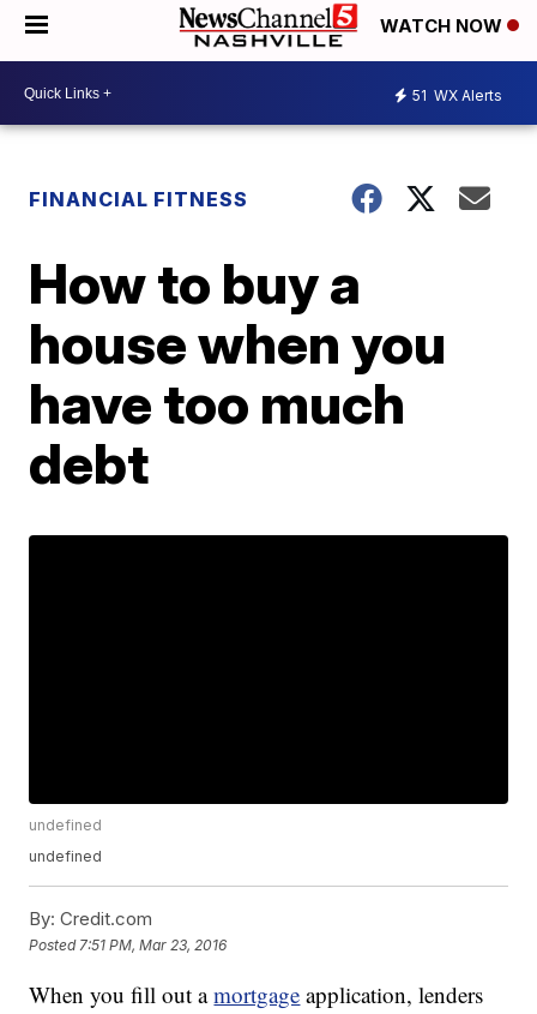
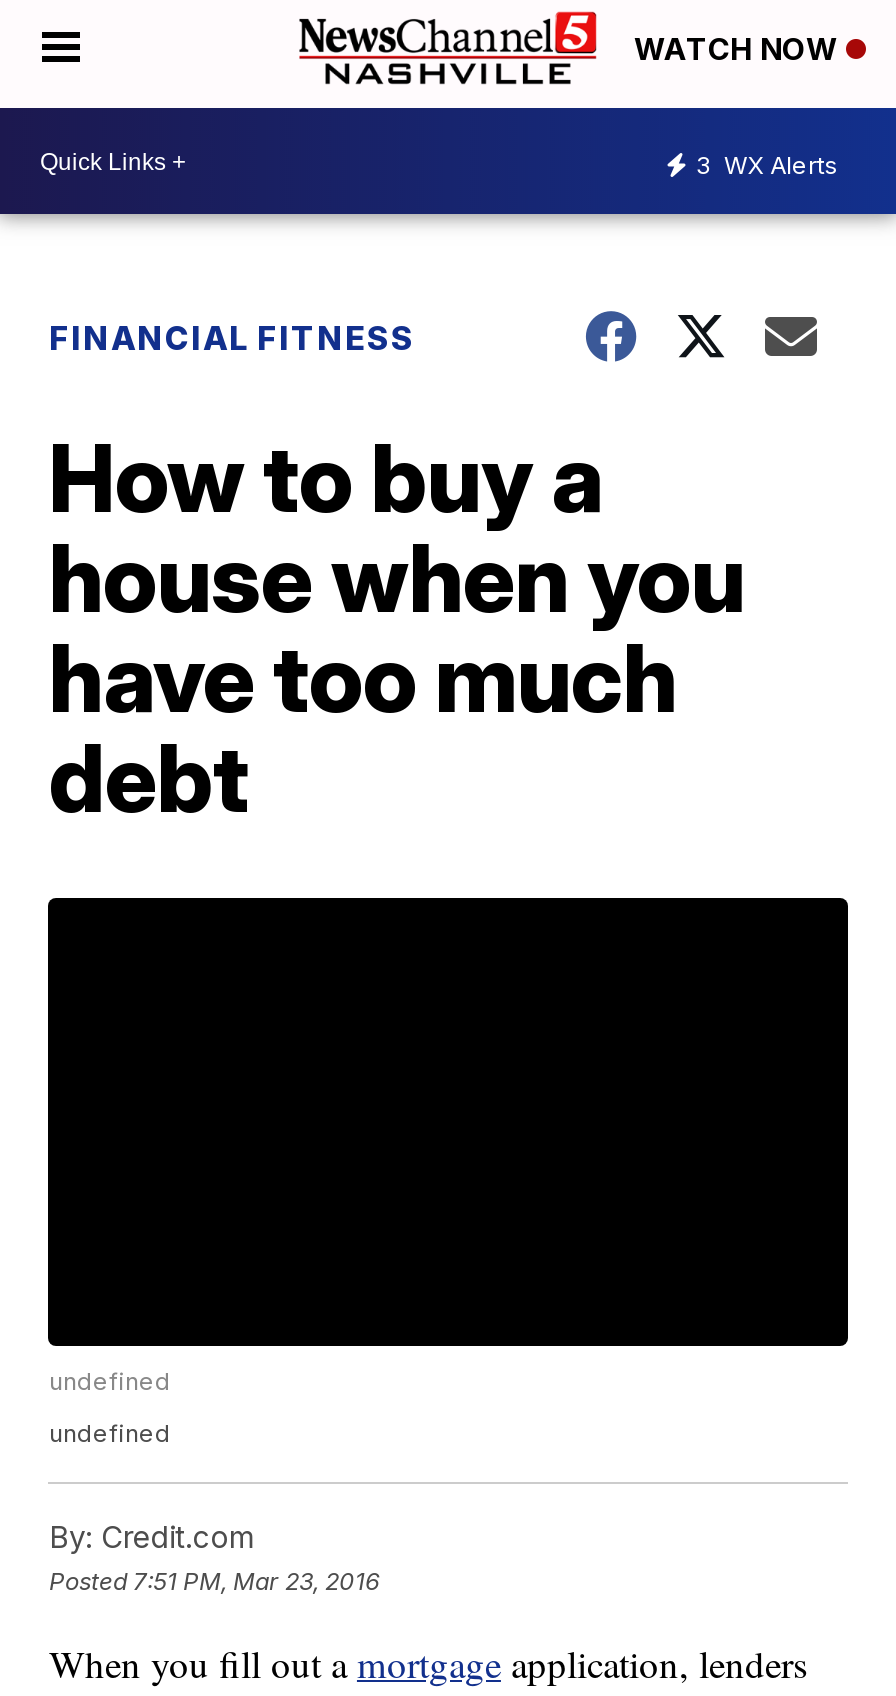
- 51 WX Alerts
+ 3 WX Alerts
